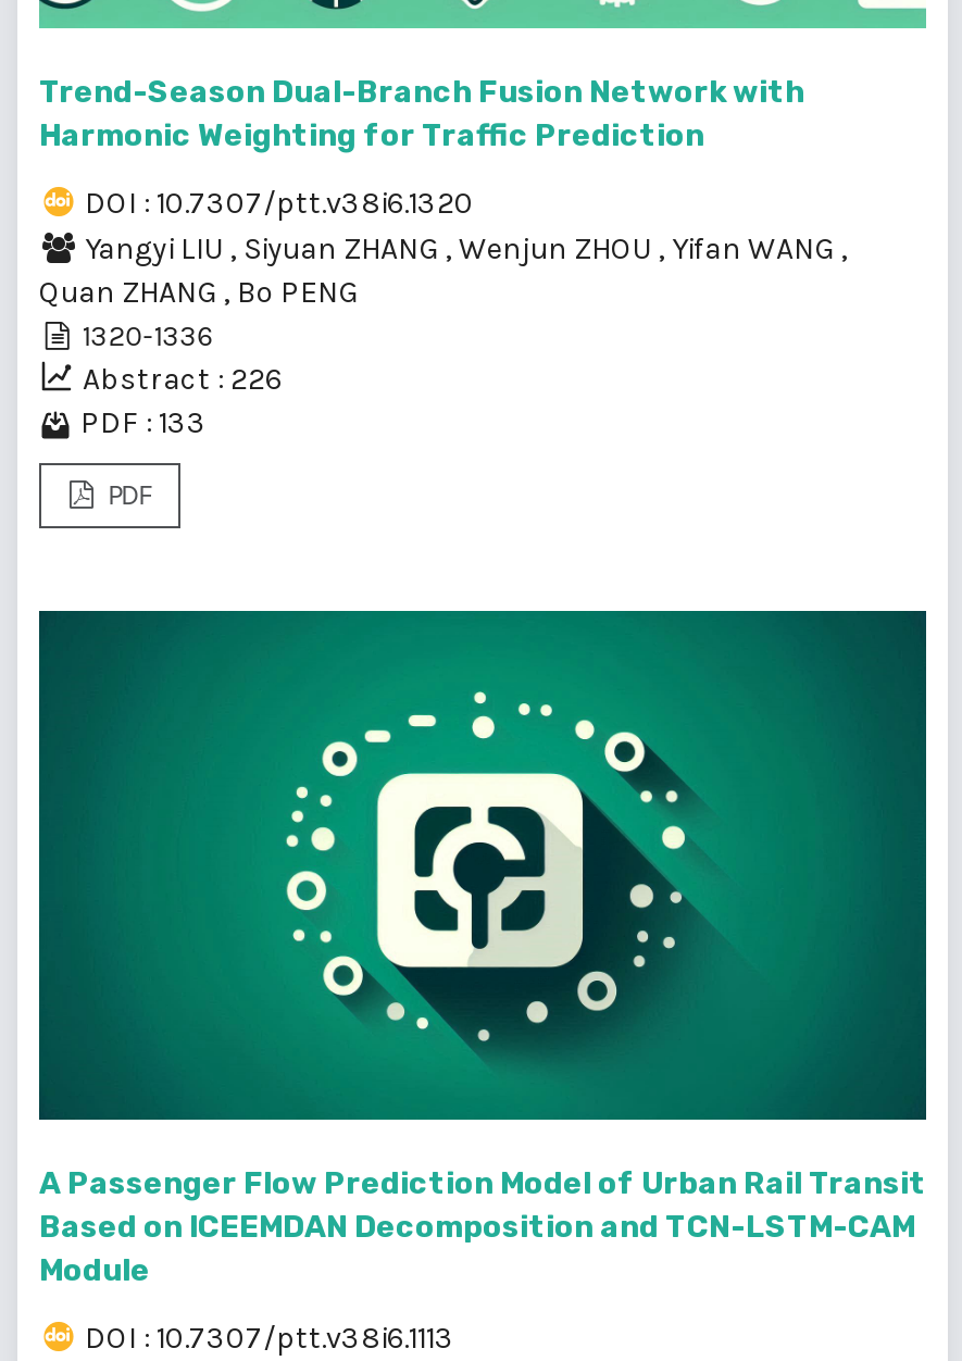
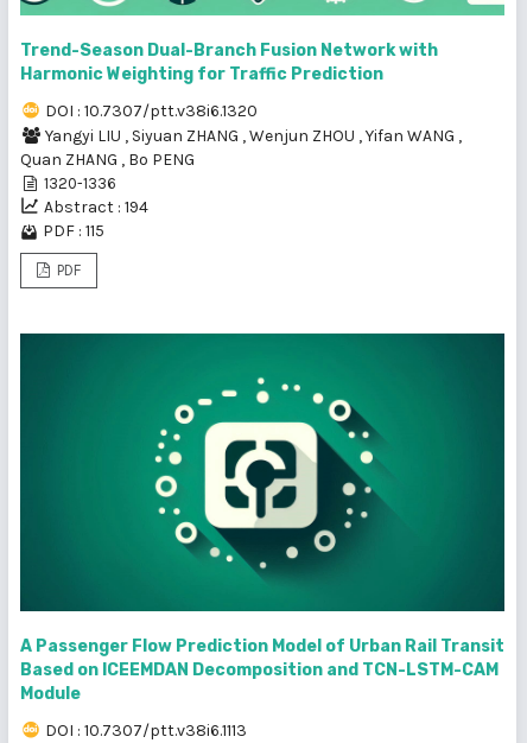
- Abstract : 226
+ Abstract : 194

- PDF : 133
+ PDF : 115
